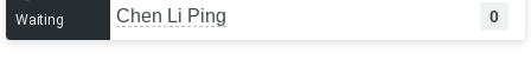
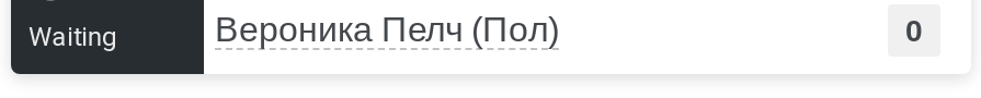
- Chen Li Ping
+ Вероника Пелч (Пол)
